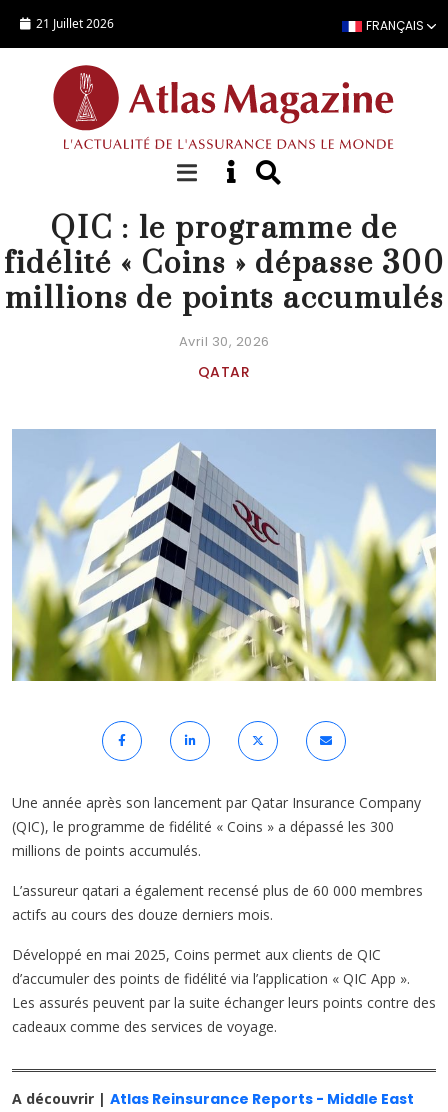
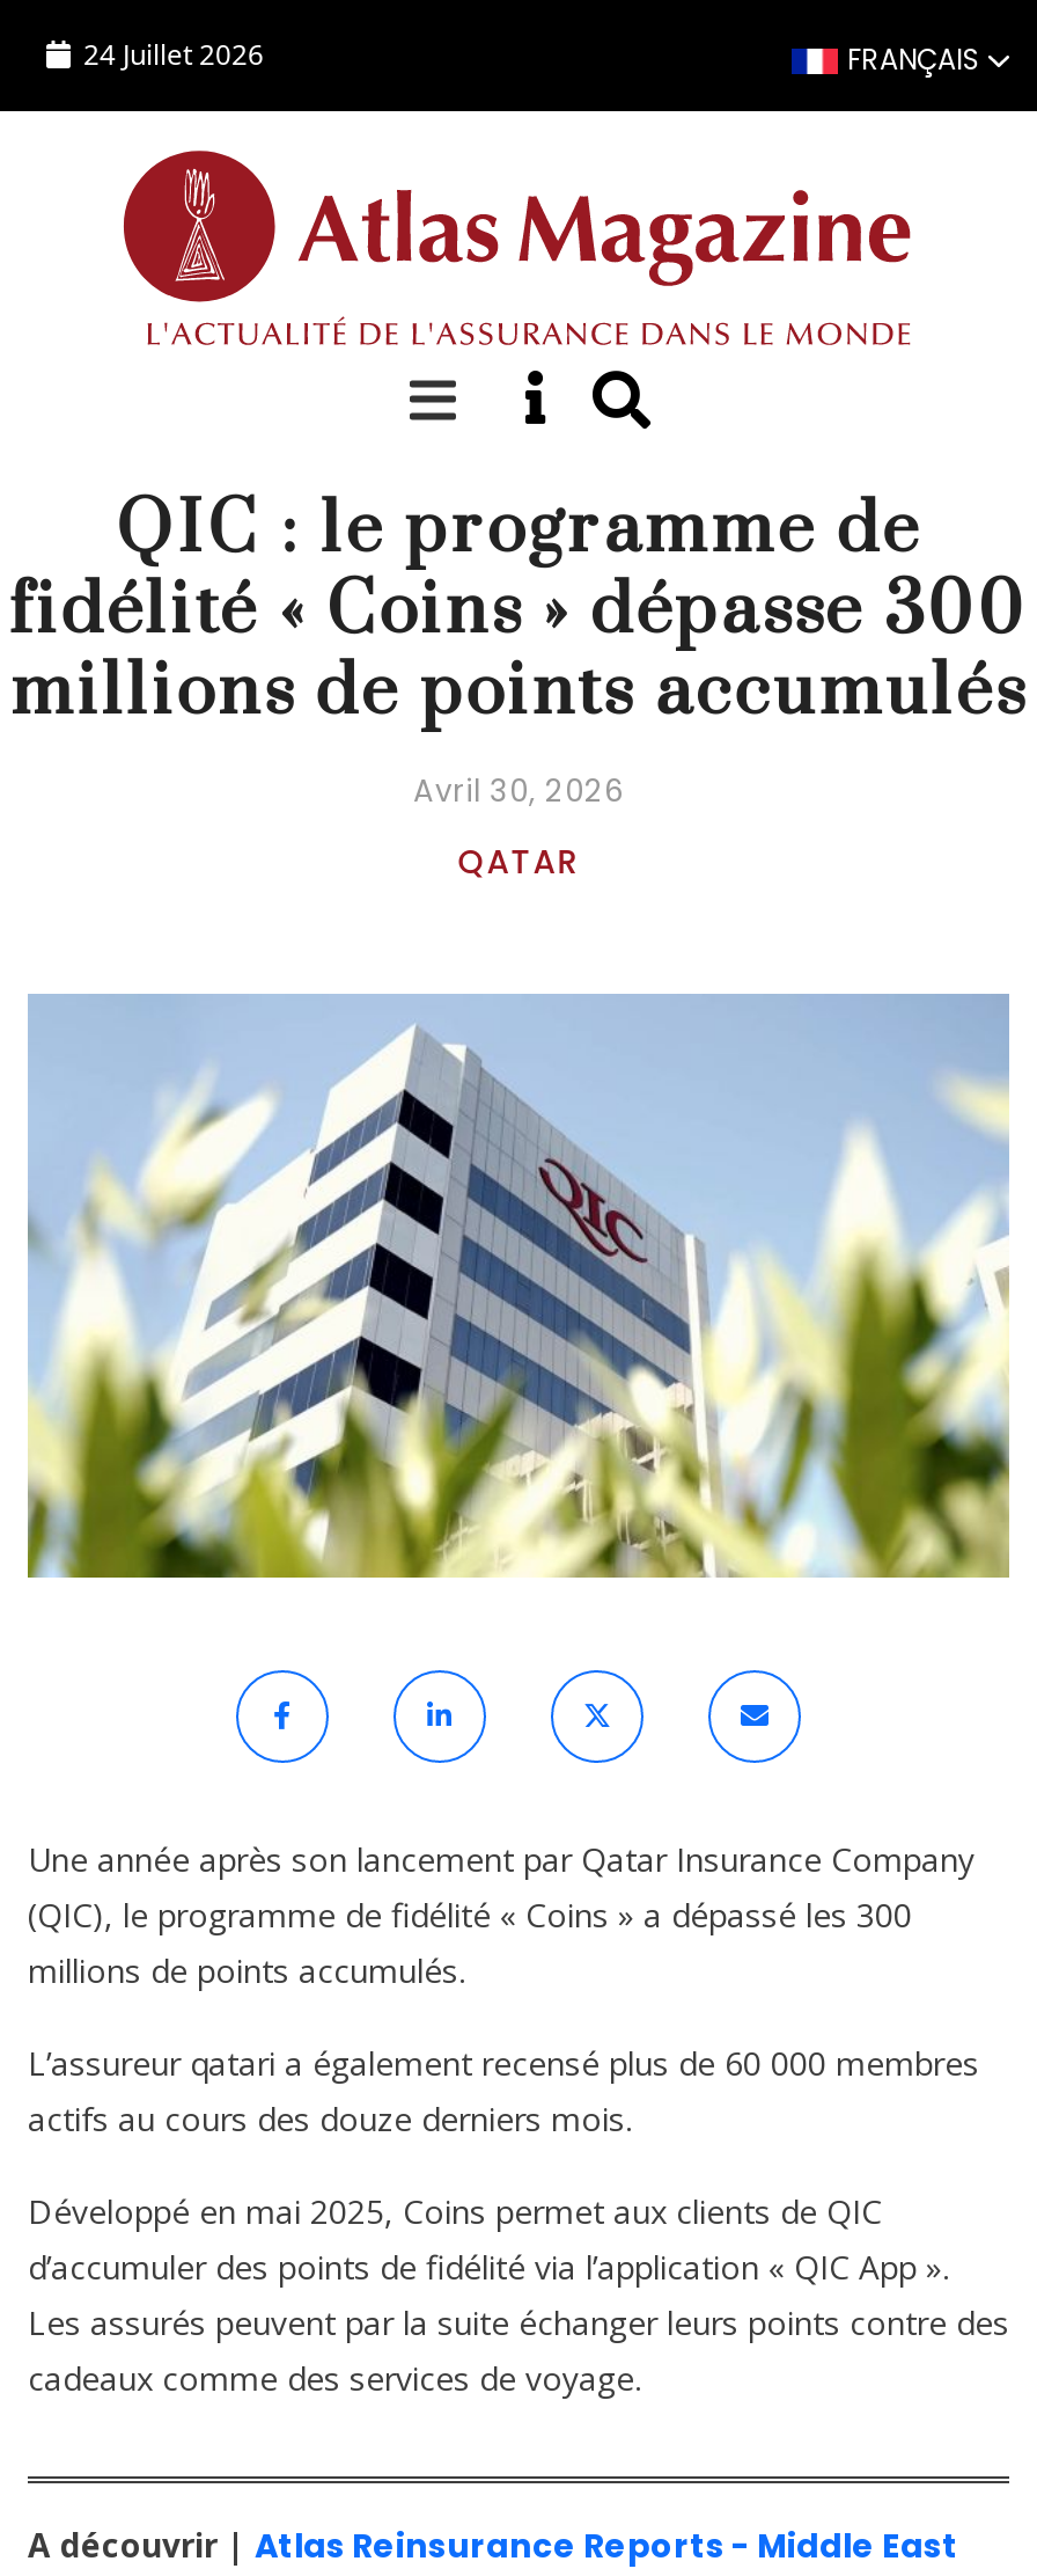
- 21 Juillet 2026
+ 24 Juillet 2026
